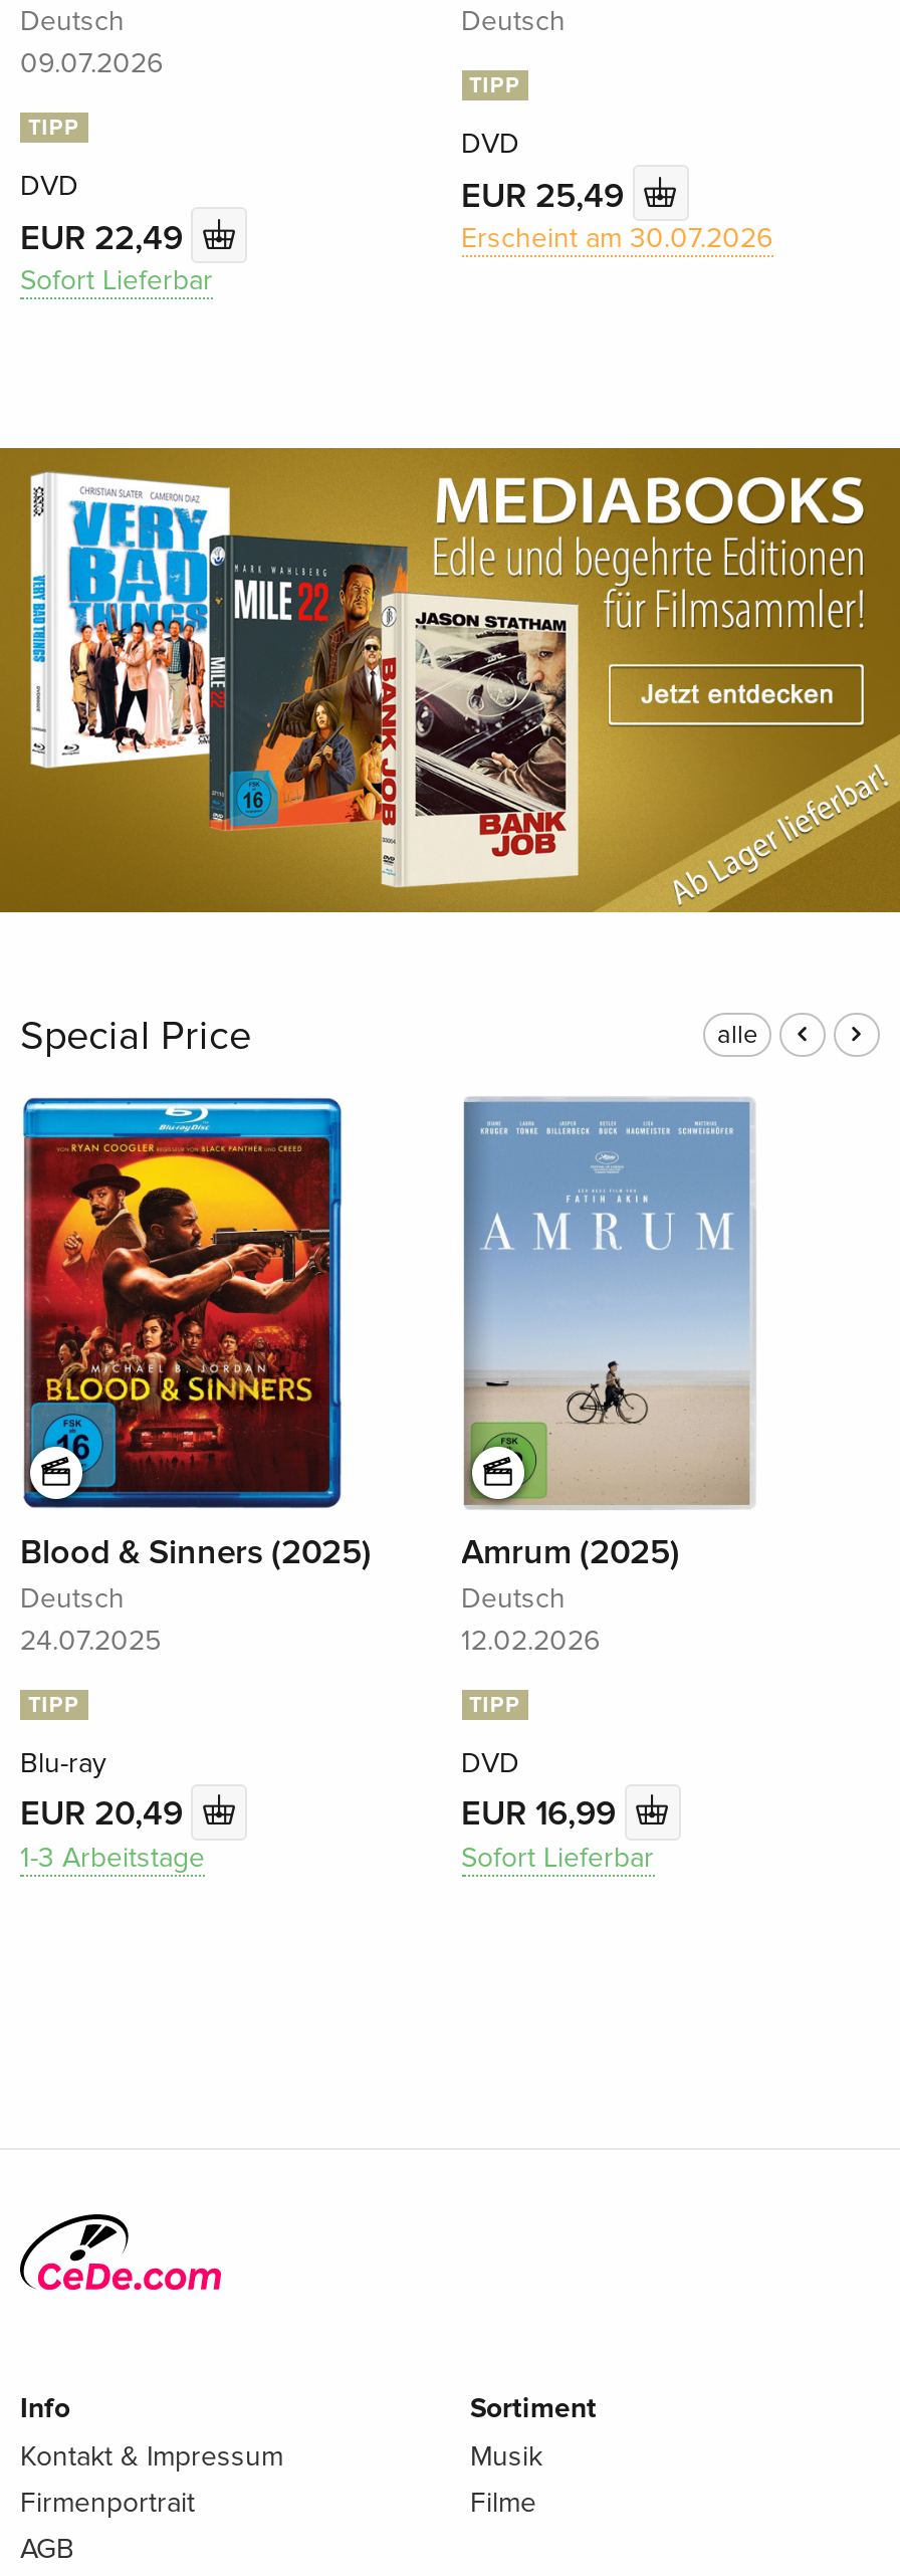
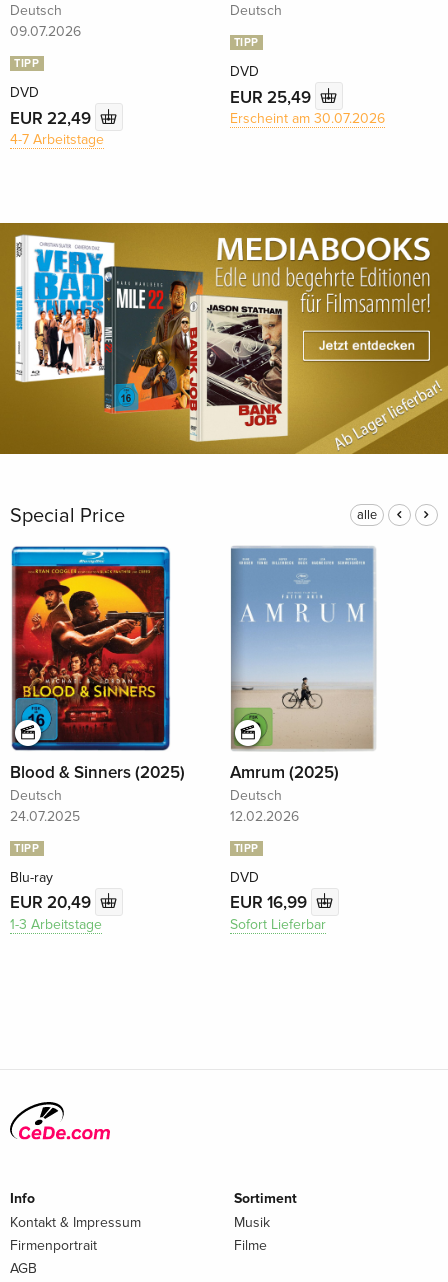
- Sofort Lieferbar
+ 4-7 Arbeitstage
